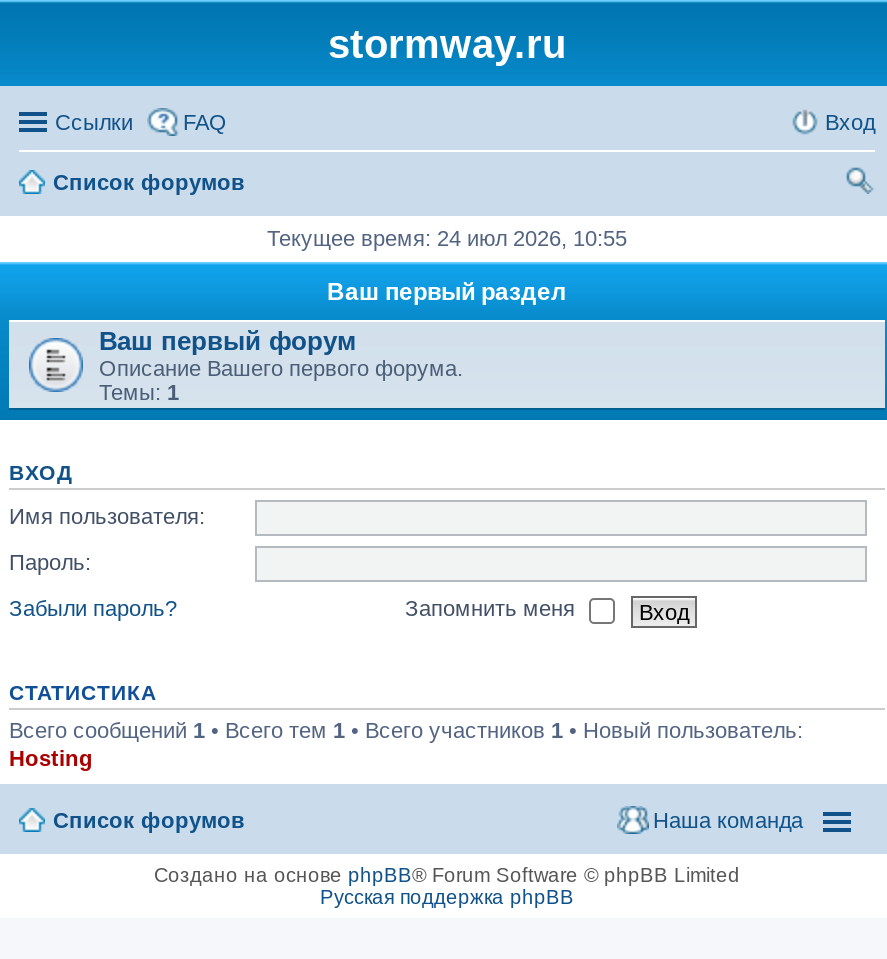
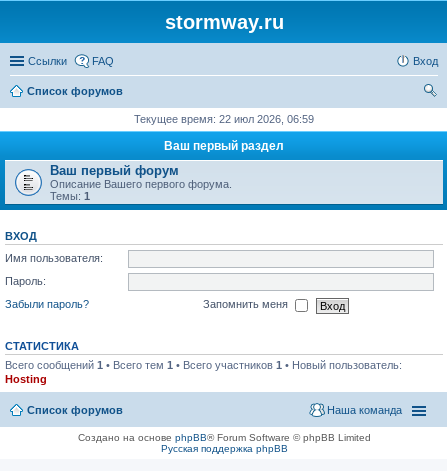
- Текущее время: 24 июл 2026, 10:55
+ Текущее время: 22 июл 2026, 06:59
